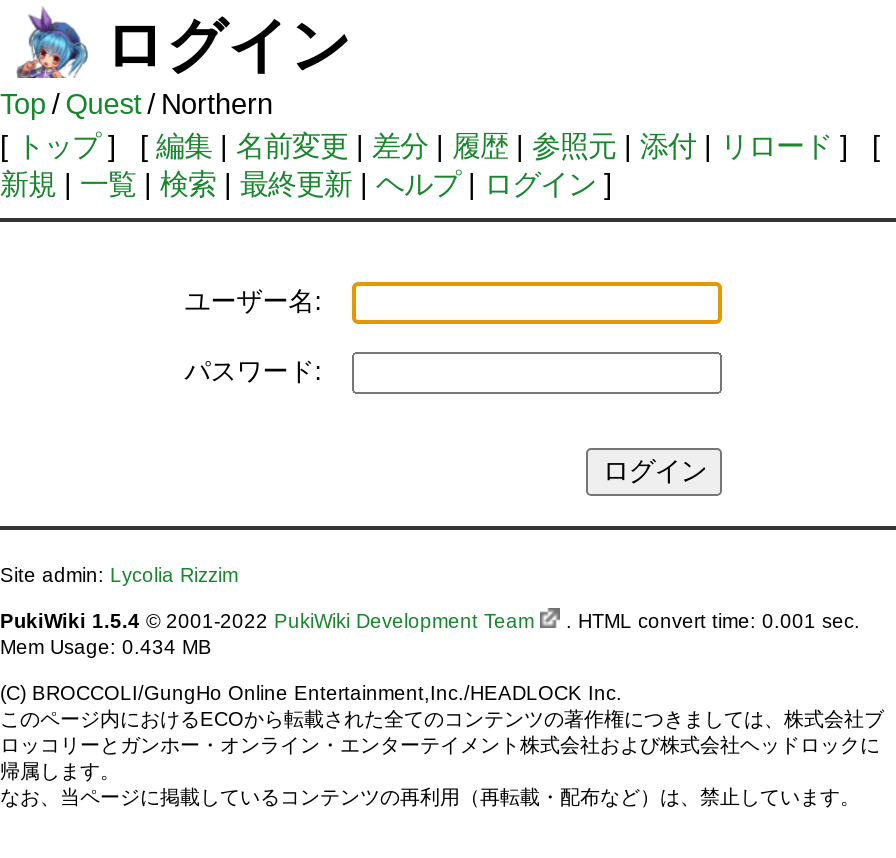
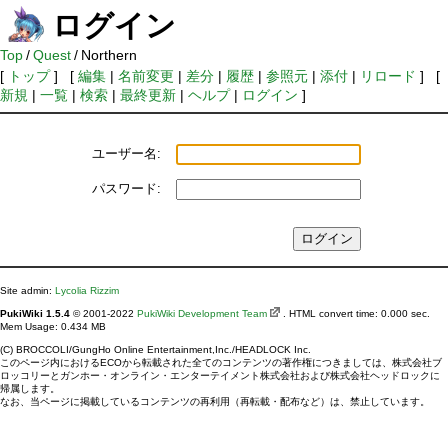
- . HTML convert time: 0.001 sec.
+ . HTML convert time: 0.000 sec.
